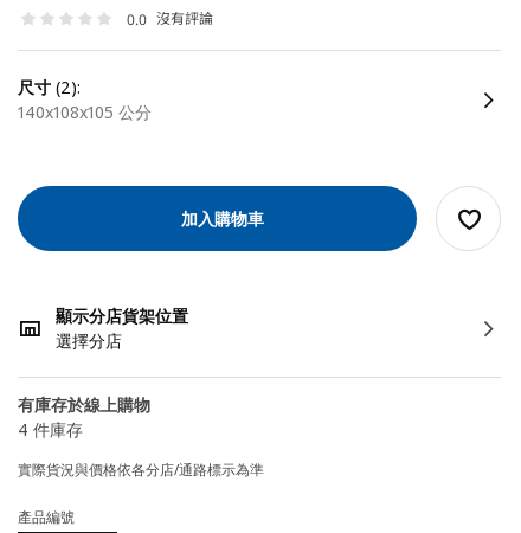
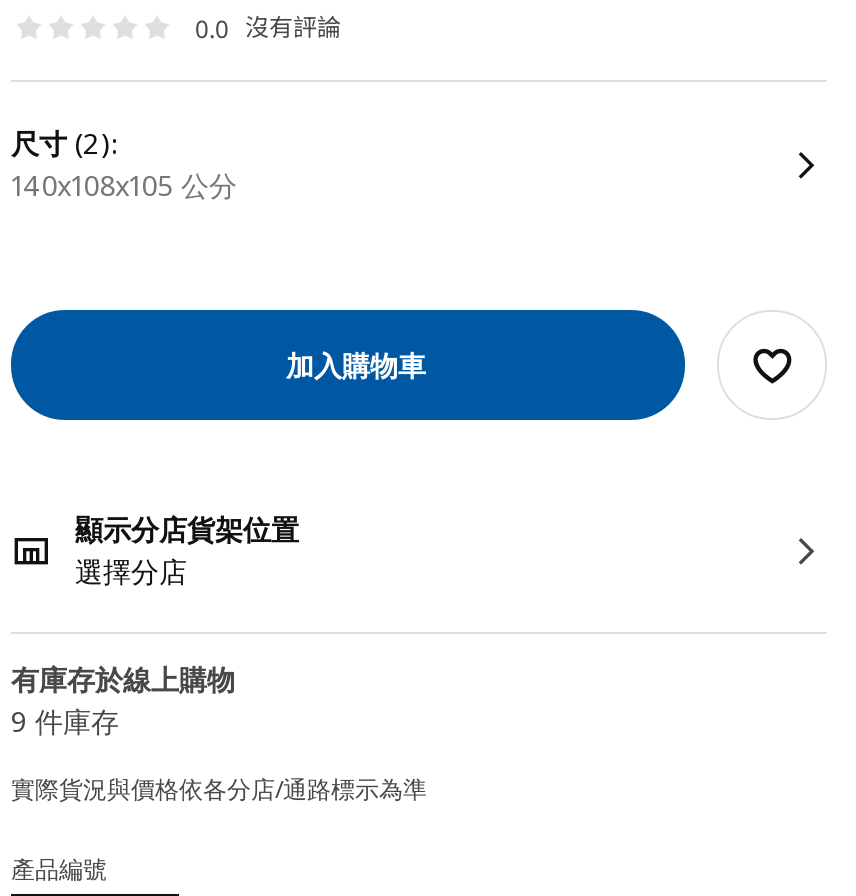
- 4 件庫存
+ 9 件庫存
